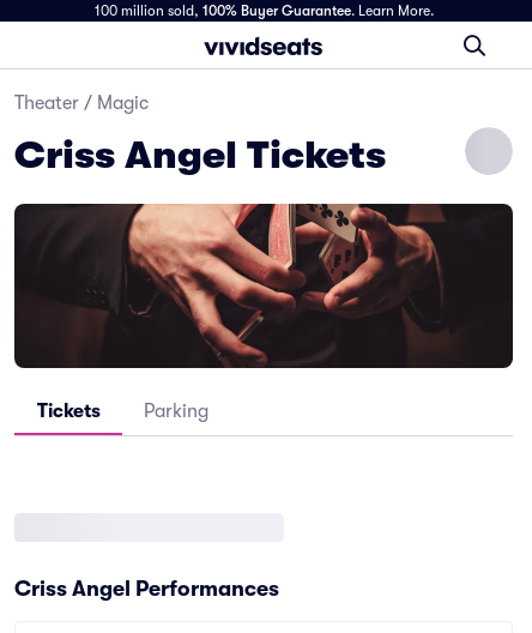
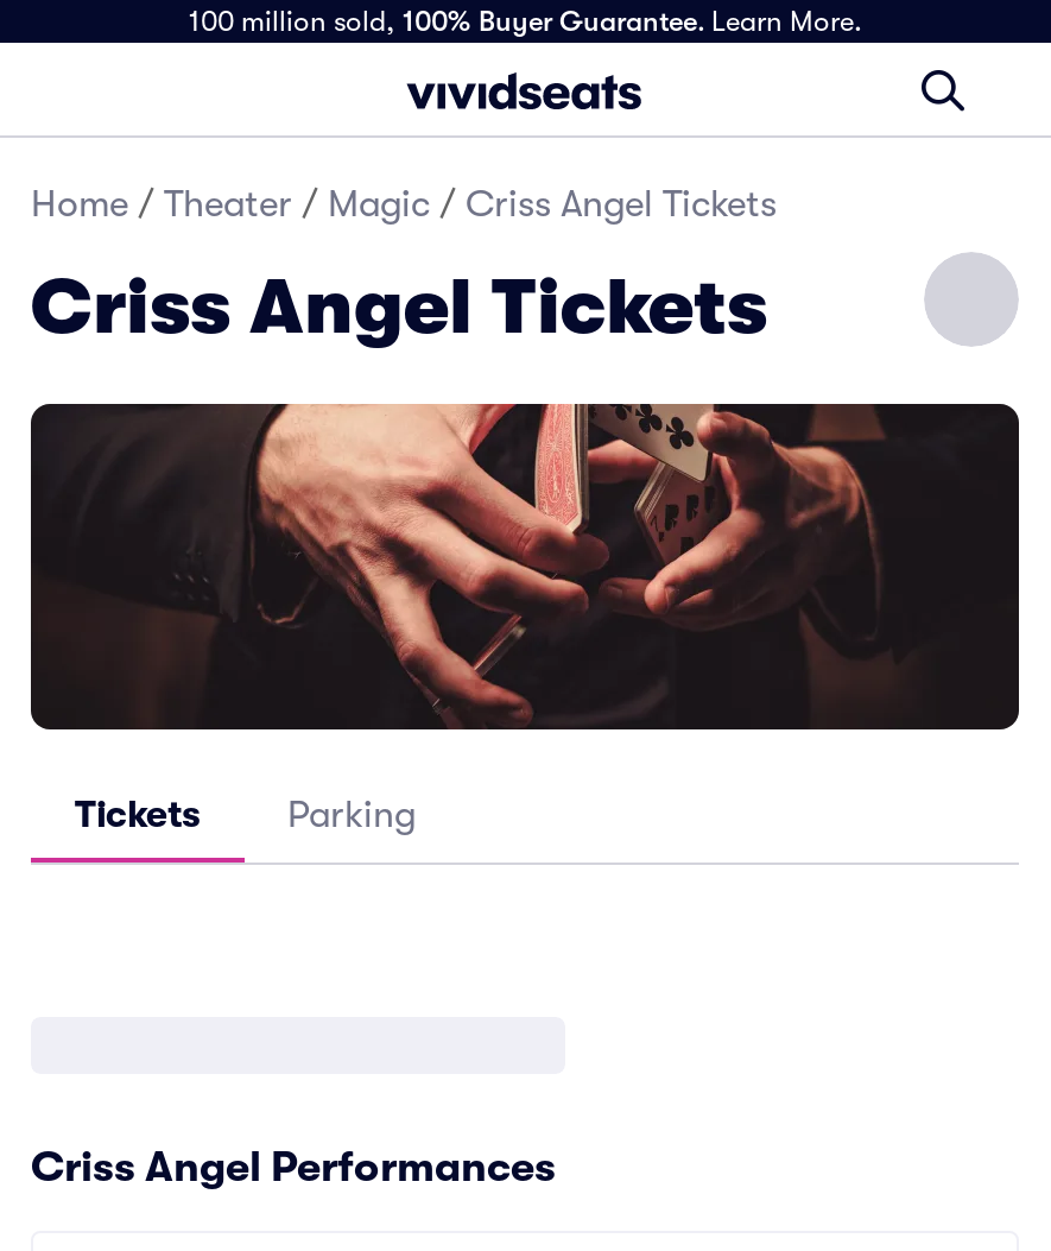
- Theater / Magic
+ Home / Theater / Magic / Criss Angel Tickets
